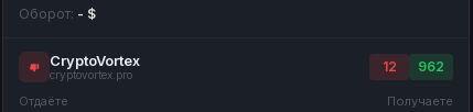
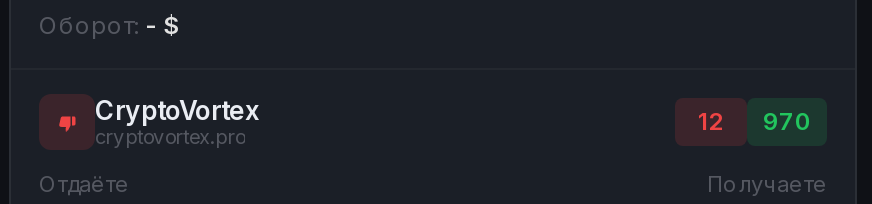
- 12 962
+ 12 970
